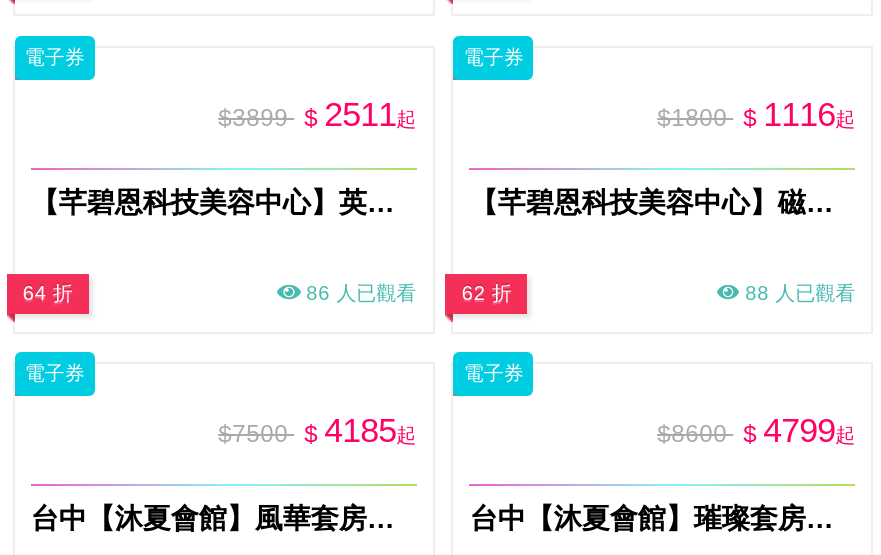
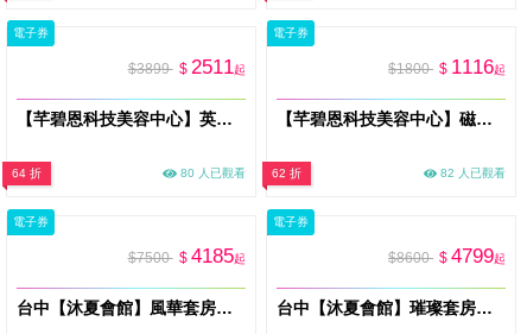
- 86 人已觀看
+ 80 人已觀看

- 88 人已觀看
+ 82 人已觀看
